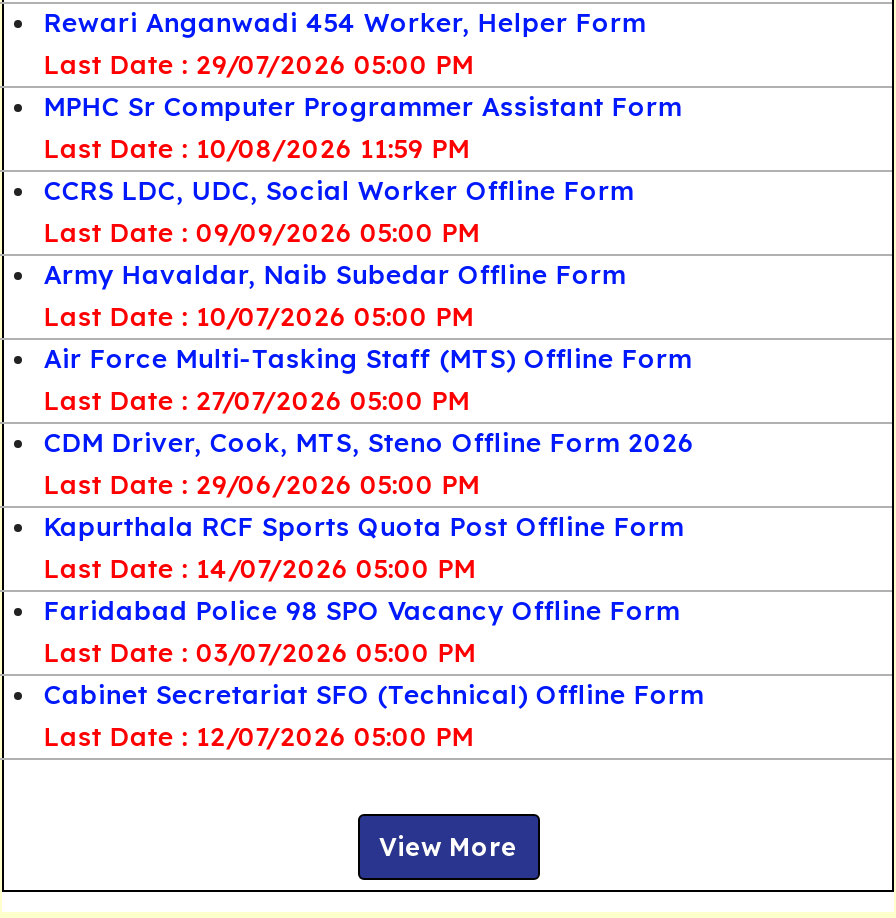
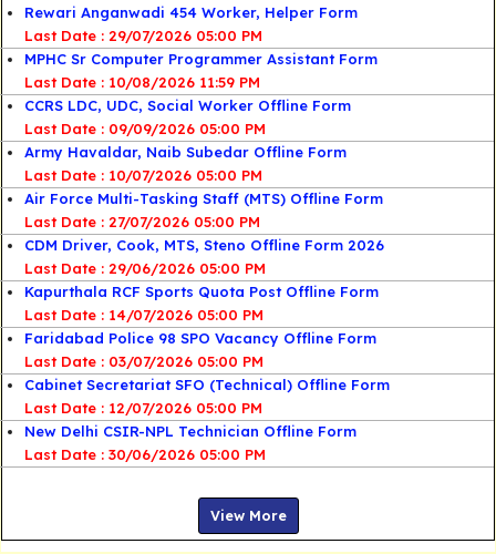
+ New Delhi CSIR-NPL Technician Offline Form
+ Last Date : 30/06/2026 05:00 PM
